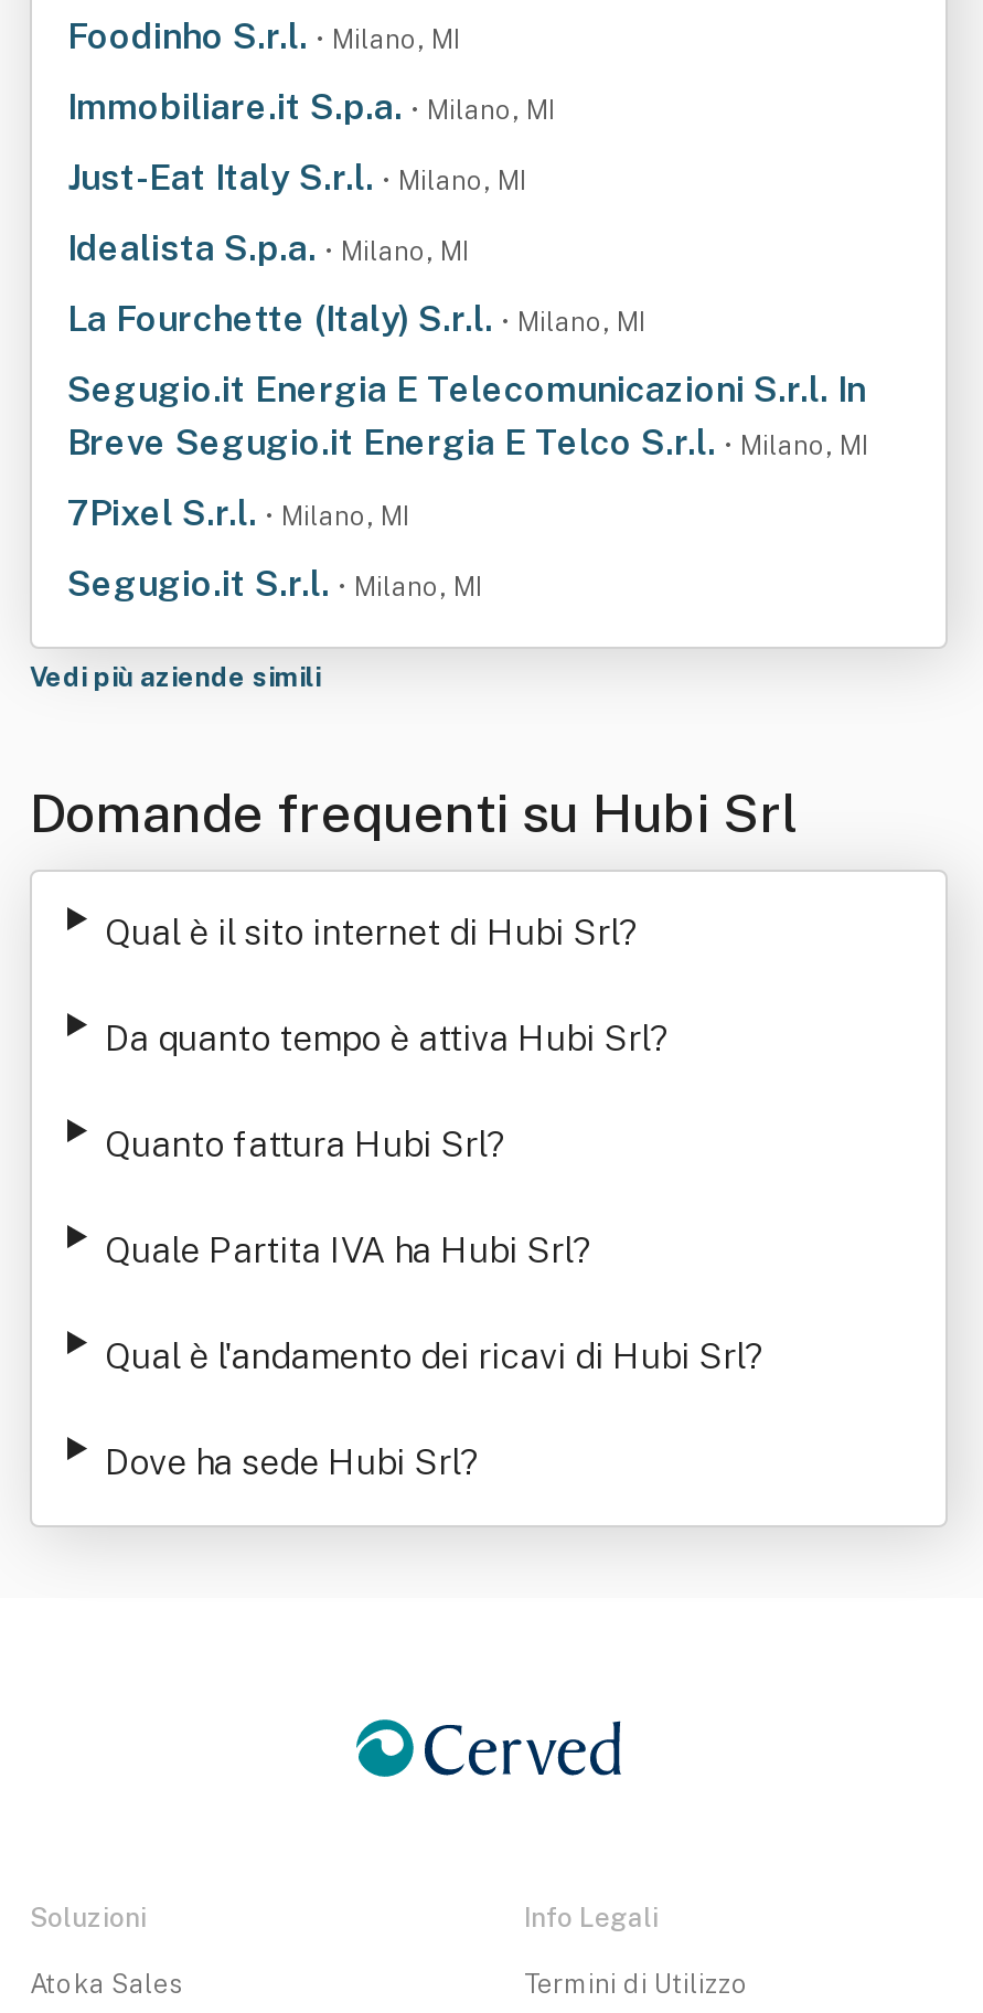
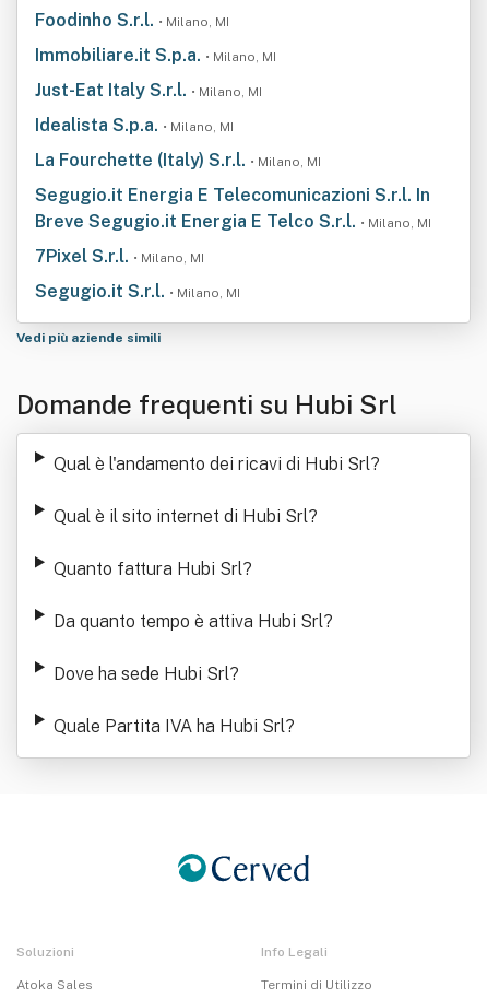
moved down: Qual è il sito internet di Hubi Srl? | Quanto fattura Hubi Srl? | Da quanto tempo è attiva Hubi Srl?

moved down: Quale Partita IVA ha Hubi Srl?

moved up: Qual è l'andamento dei ricavi di Hubi Srl?

moved up: Dove ha sede Hubi Srl?
